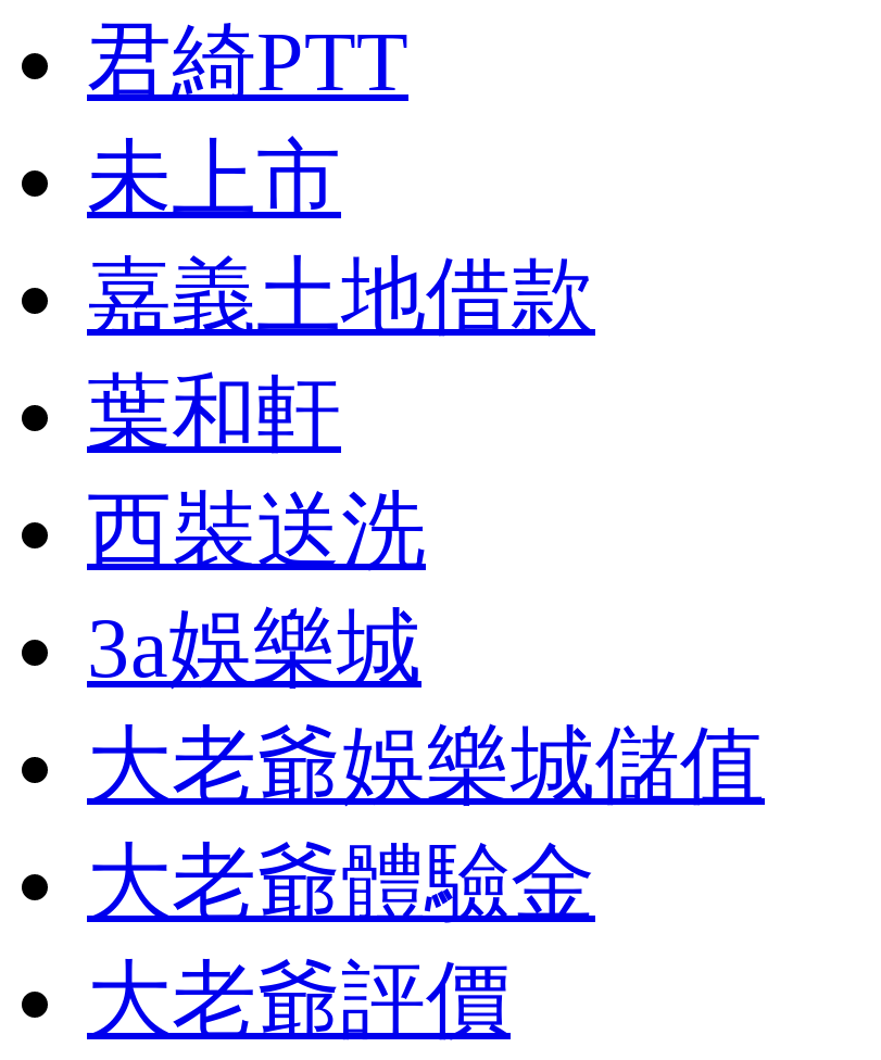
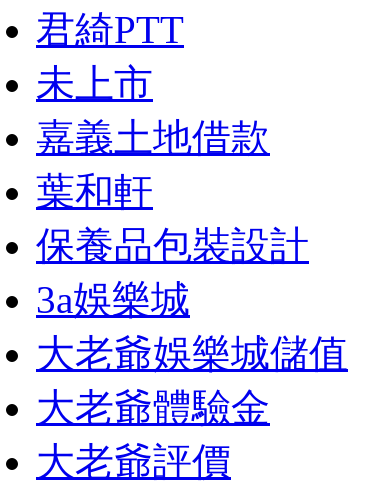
- 西裝送洗
+ 保養品包裝設計
